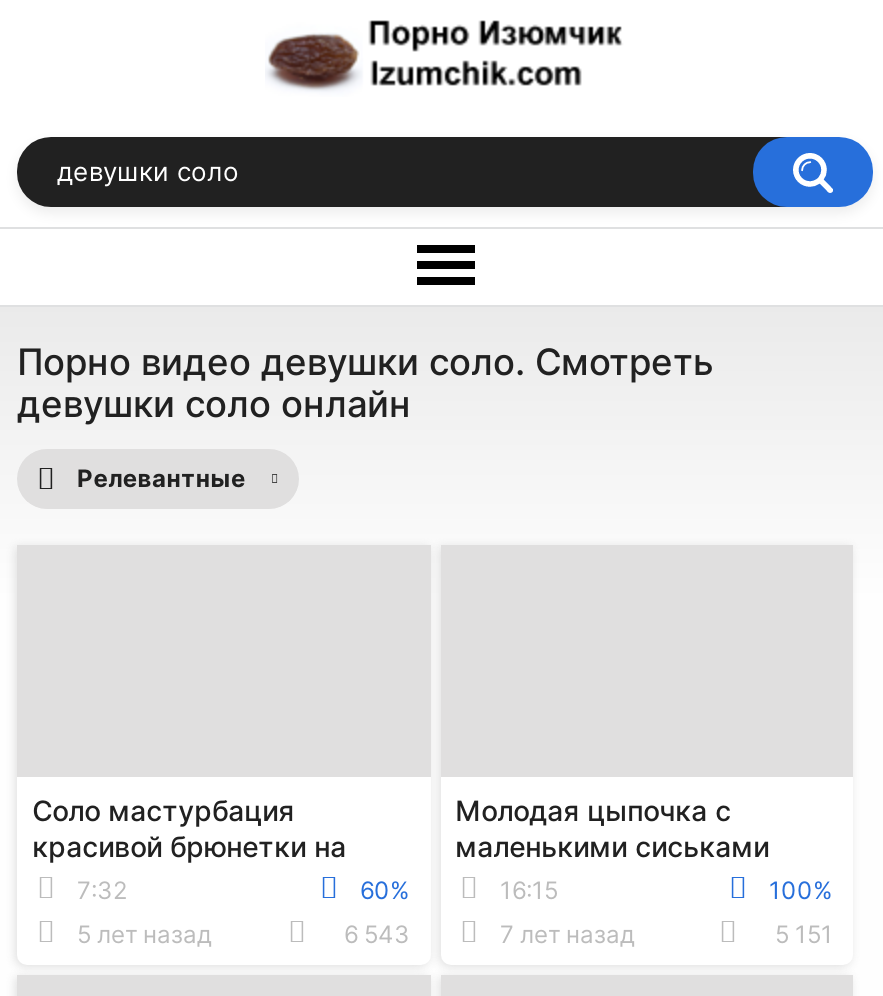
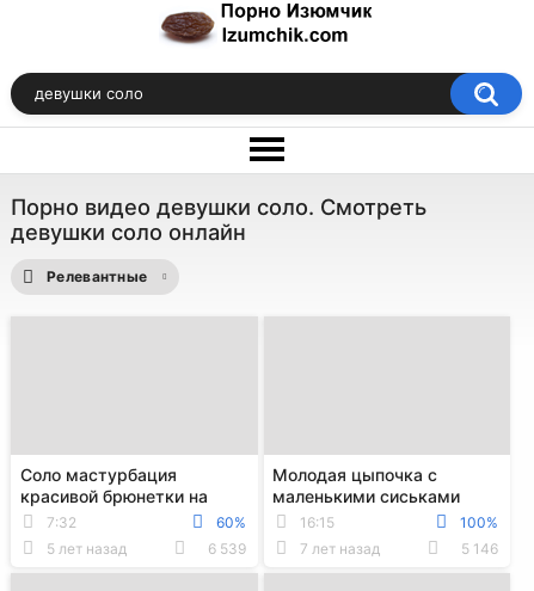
- 6 543
+ 6 539

- 5 151
+ 5 146
